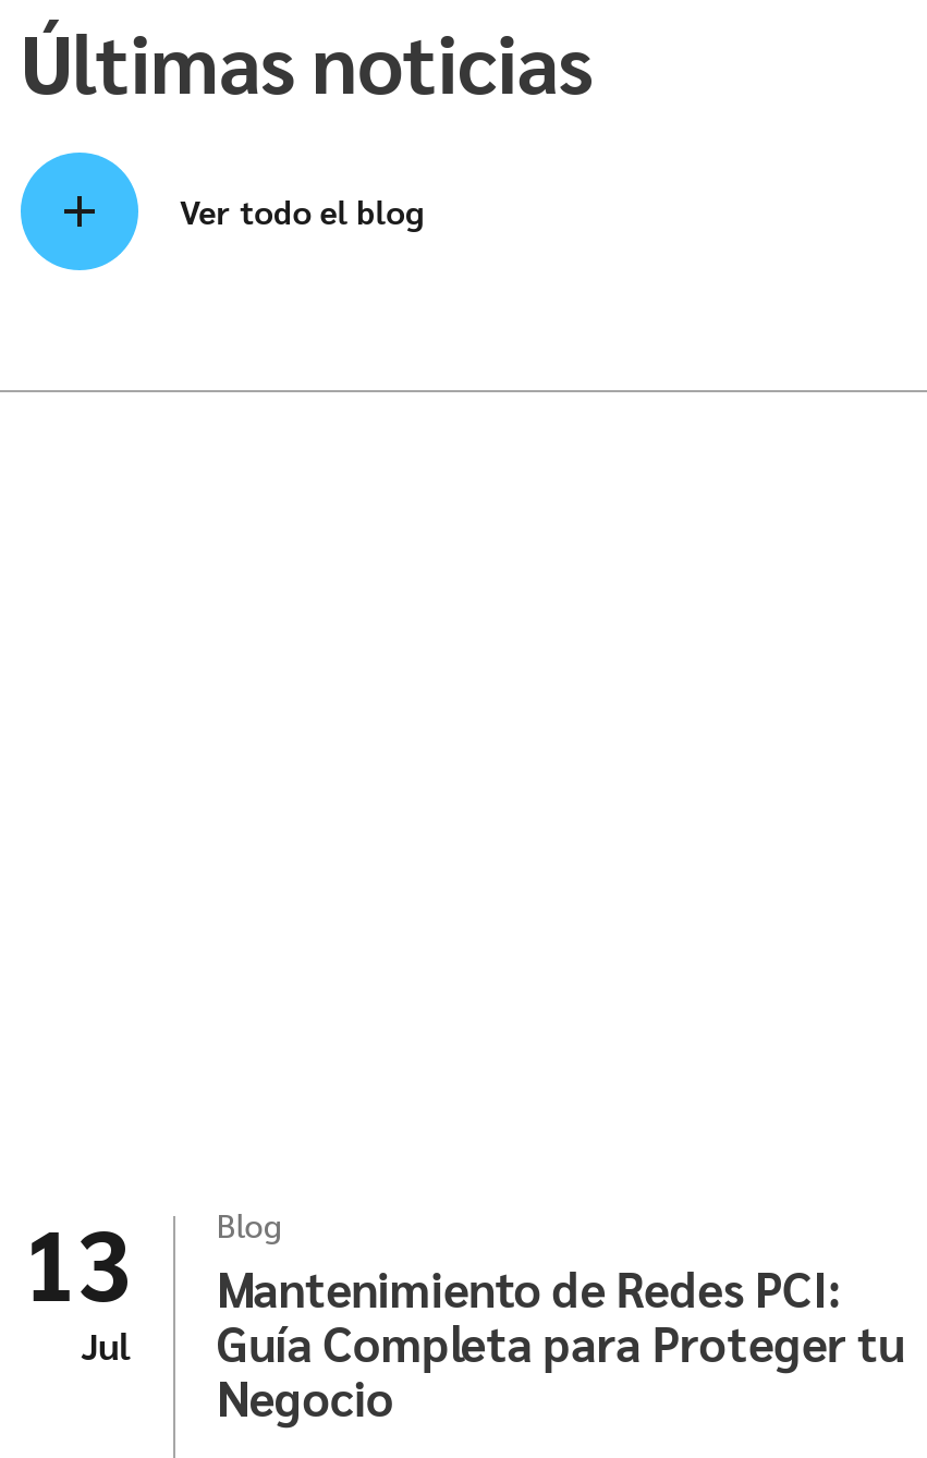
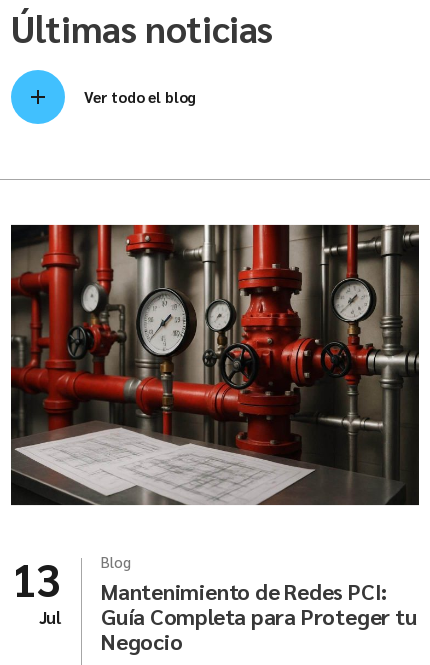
+ [image]
